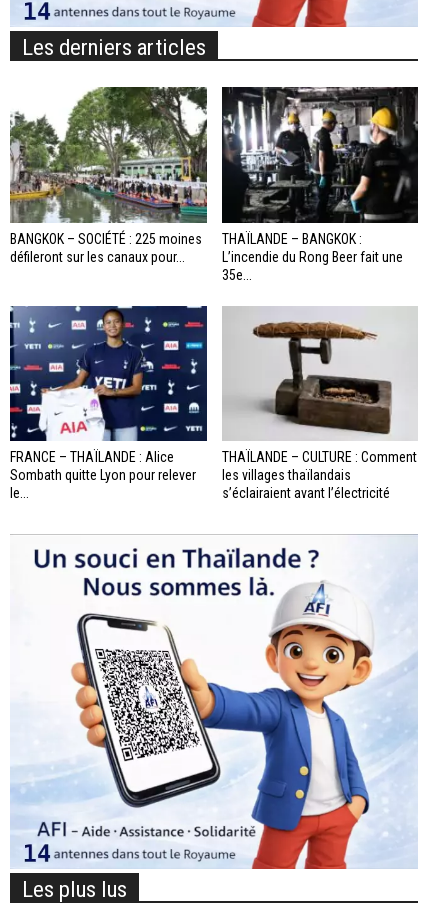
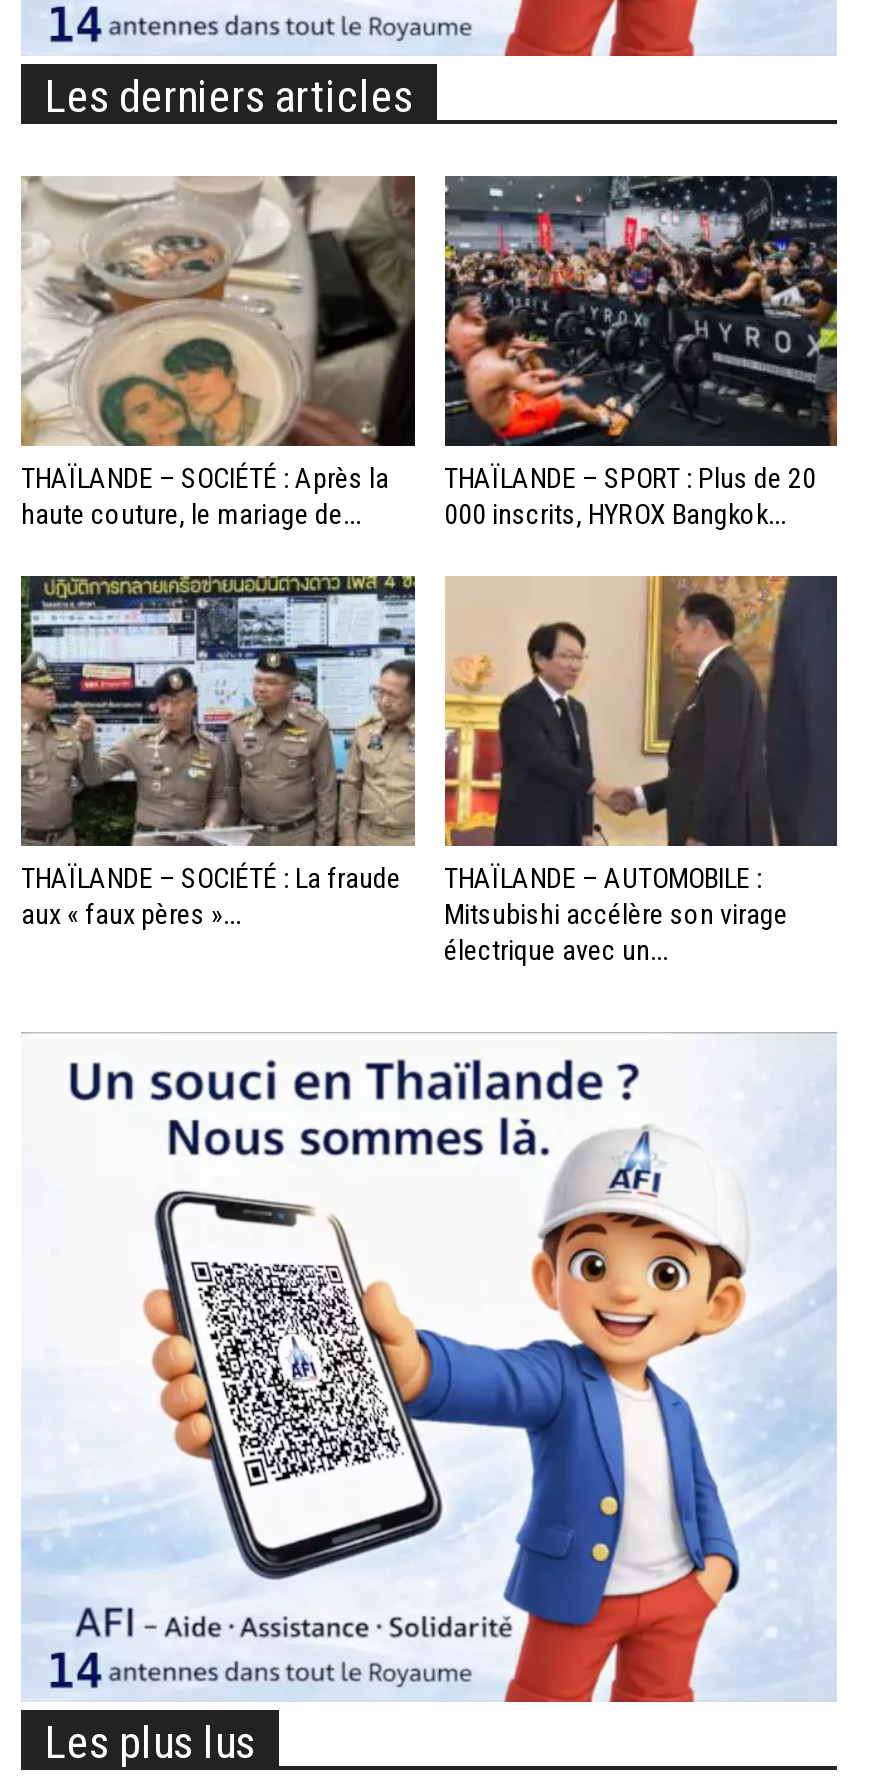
- [image]
- BANGKOK – SOCIÉTÉ : 225 moines
- défileront sur les canaux pour...
+ [image]
+ THAÏLANDE – SOCIÉTÉ : Après la
+ haute couture, le mariage de...

- [image]
- THAÏLANDE – BANGKOK :
- L’incendie du Rong Beer fait une
- 35e...
+ [image]
+ THAÏLANDE – SPORT : Plus de 20
+ 000 inscrits, HYROX Bangkok...

- [image]
- FRANCE – THAÏLANDE : Alice
- Sombath quitte Lyon pour relever
- le...
+ [image]
+ THAÏLANDE – SOCIÉTÉ : La fraude
+ aux « faux pères »...

- [image]
- THAÏLANDE – CULTURE : Comment
- les villages thaïlandais
- s’éclairaient avant l’électricité
+ [image]
+ THAÏLANDE – AUTOMOBILE :
+ Mitsubishi accélère son virage
+ électrique avec un...
